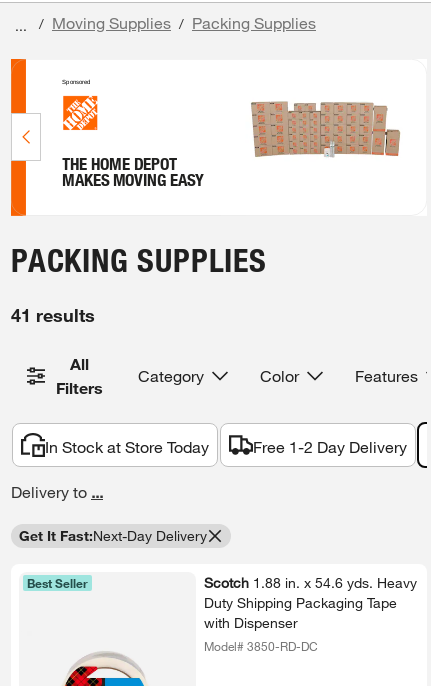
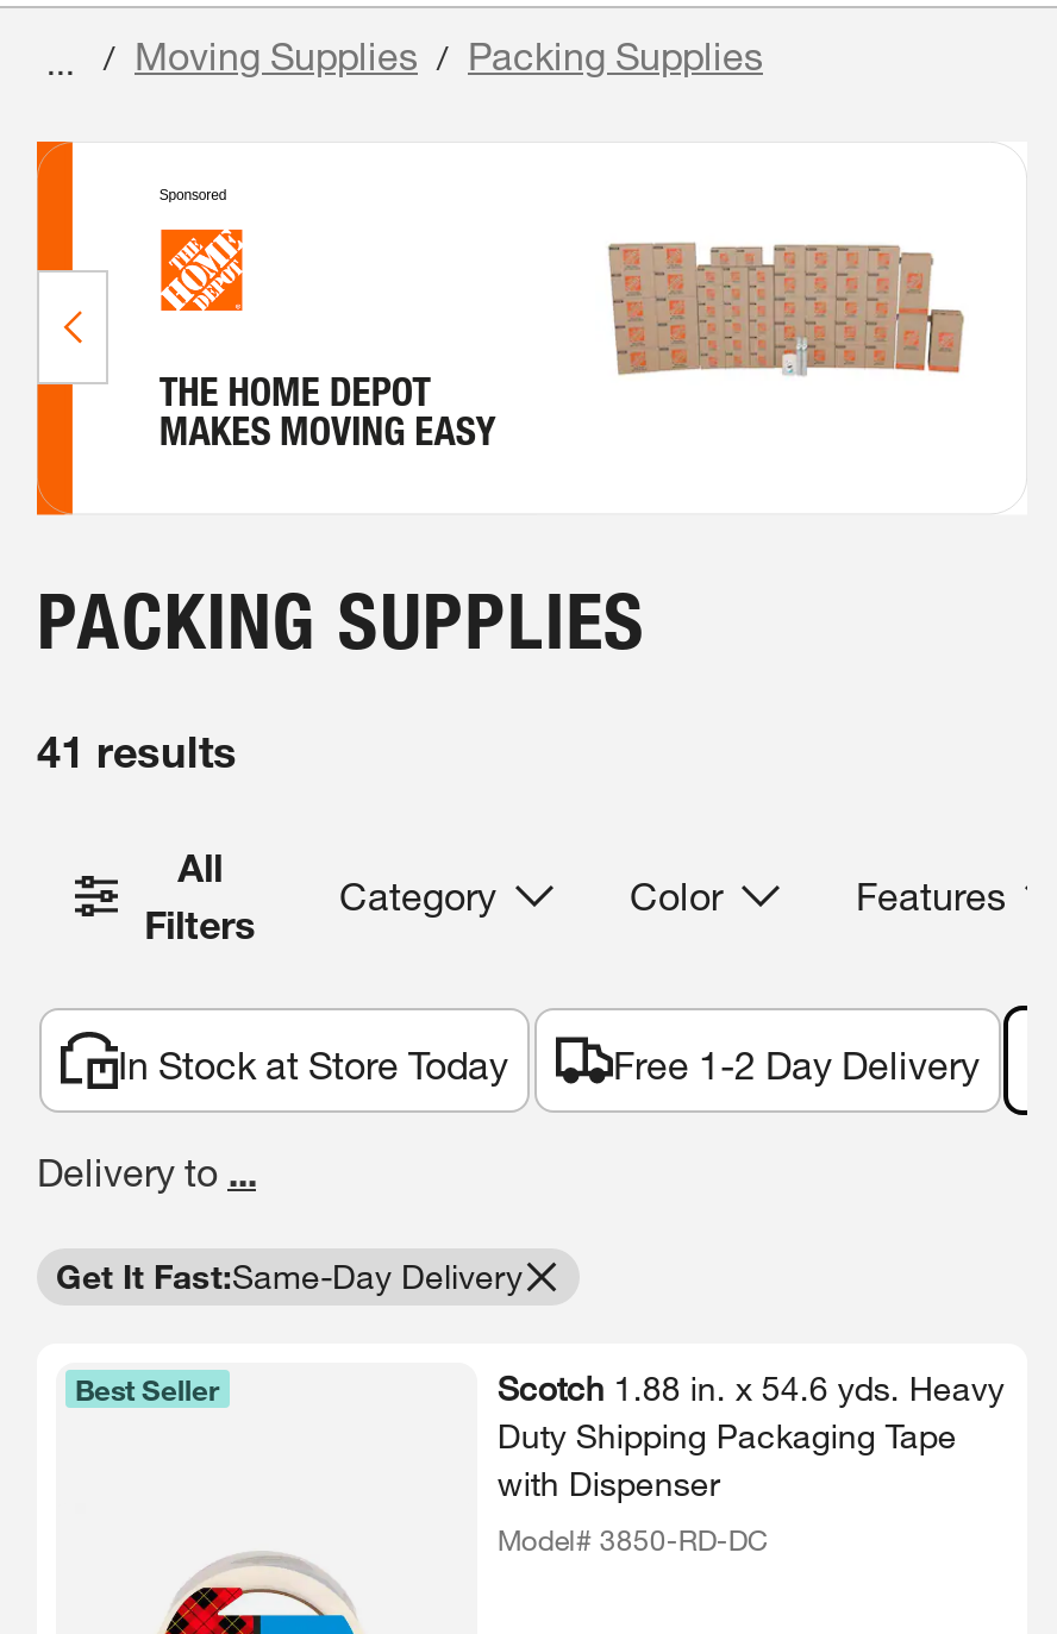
- Get It Fast:Next-Day Delivery
+ Get It Fast:Same-Day Delivery
